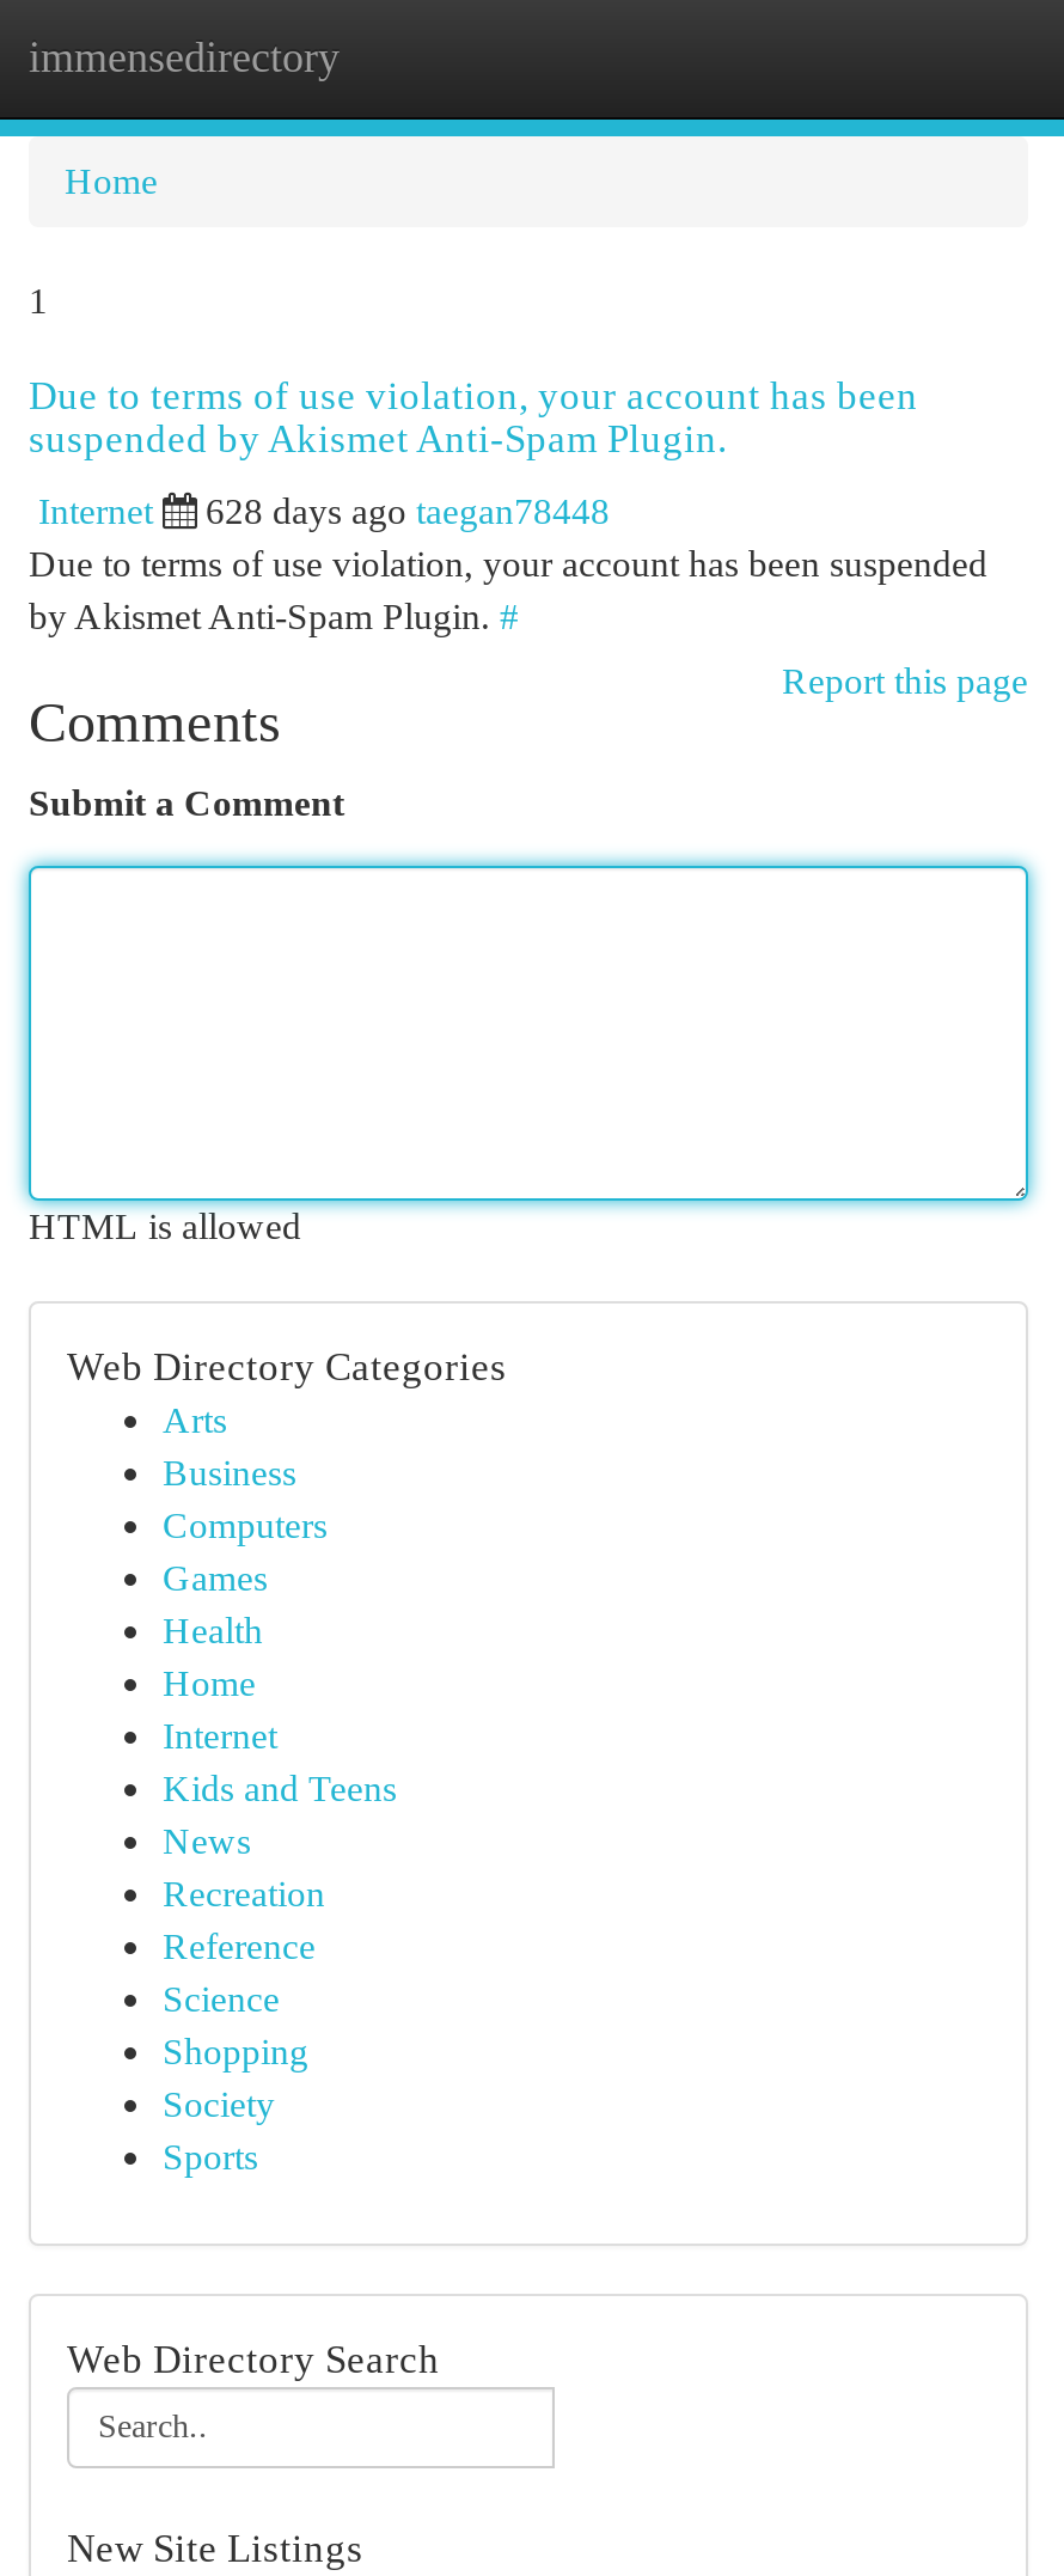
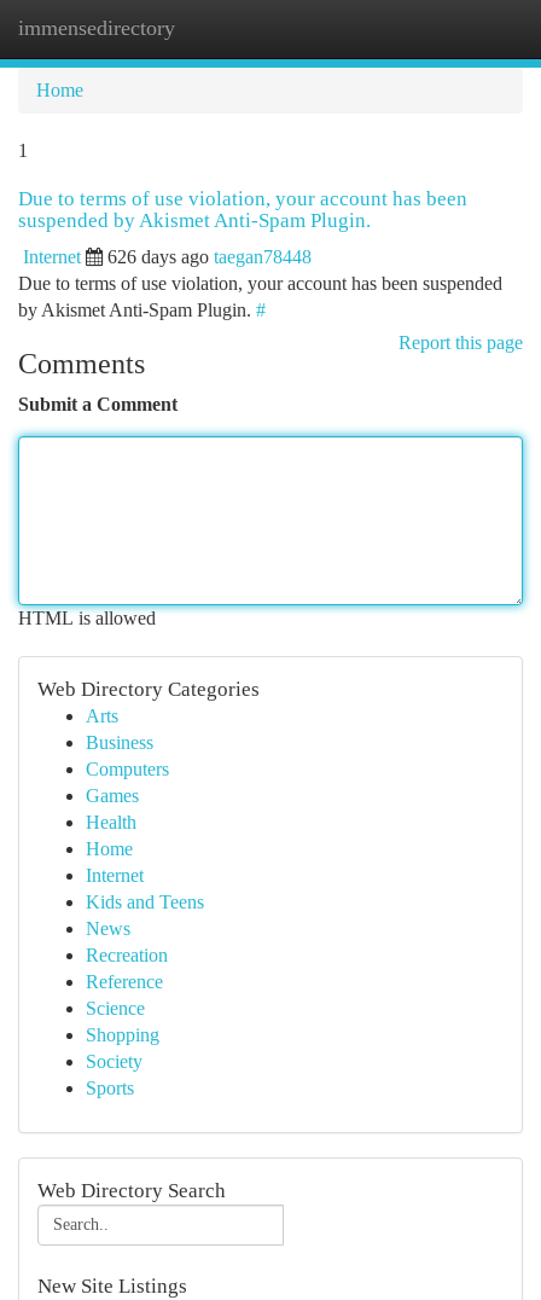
- 628 days ago taegan78448
+ 626 days ago taegan78448
